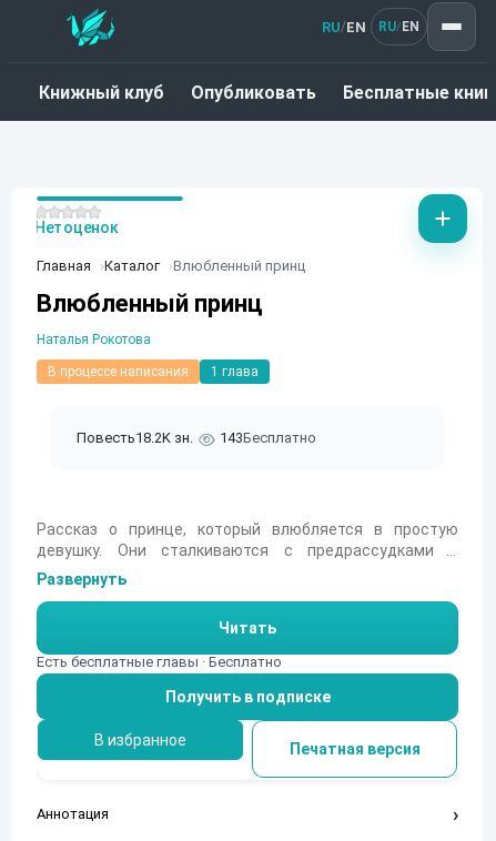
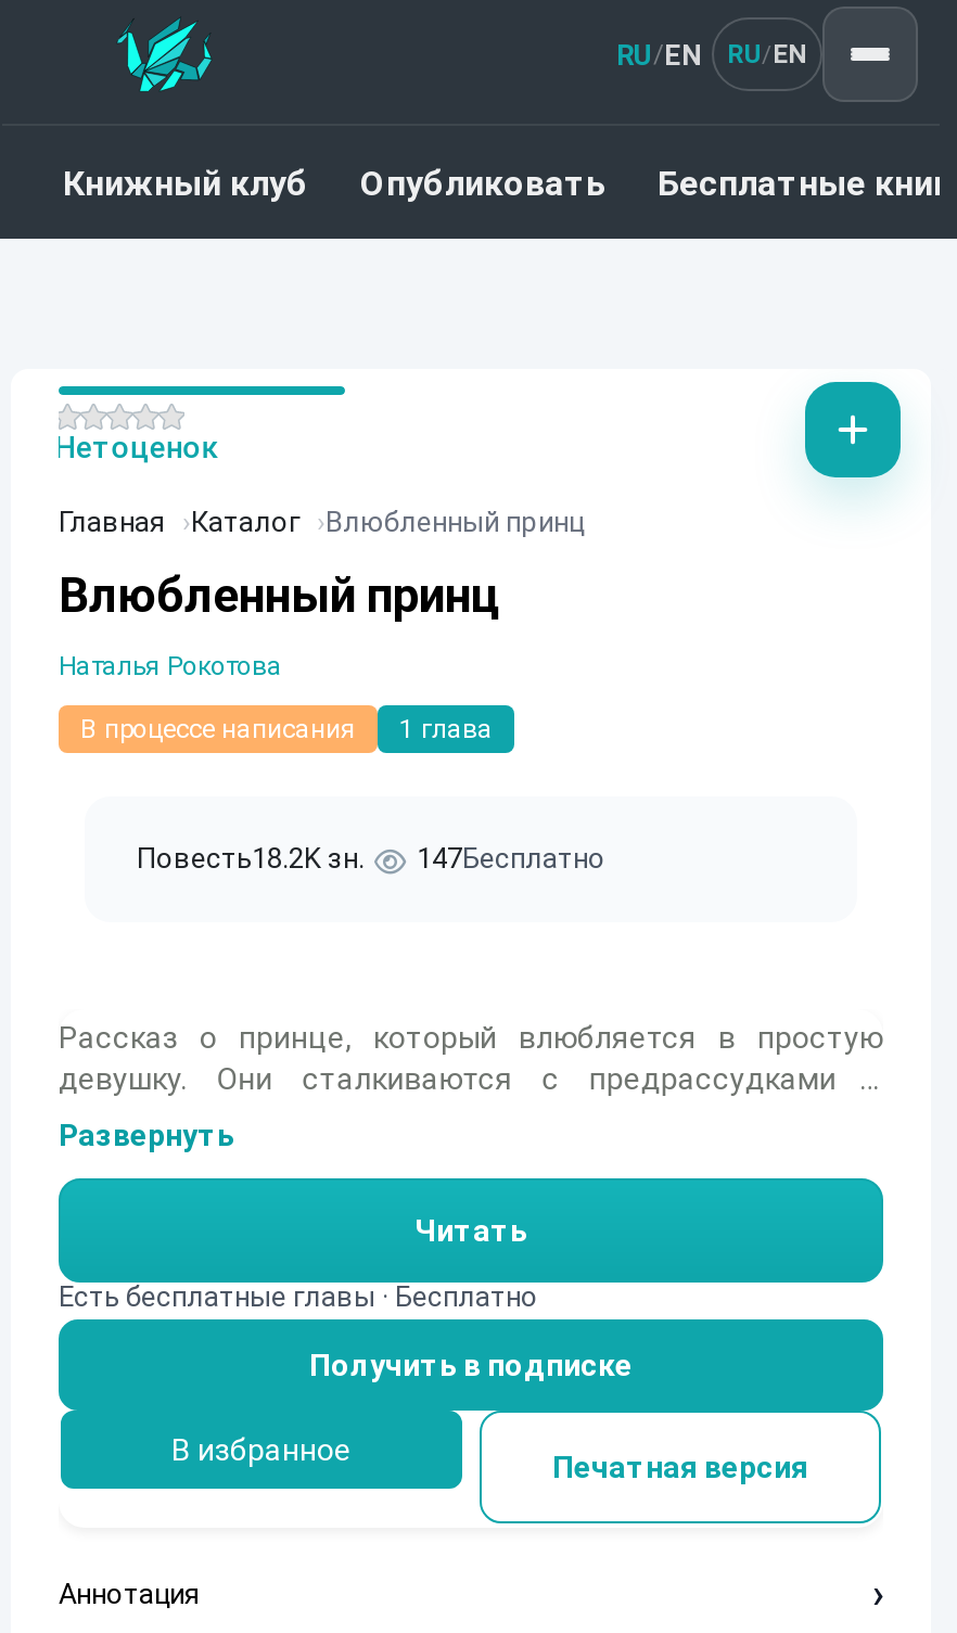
- Повесть18.2K зн. 143Бесплатно
+ Повесть18.2K зн. 147Бесплатно
